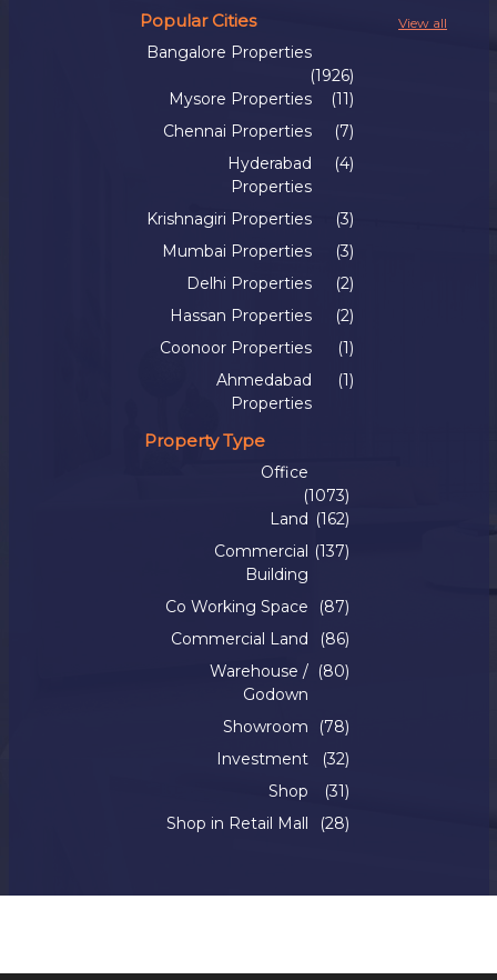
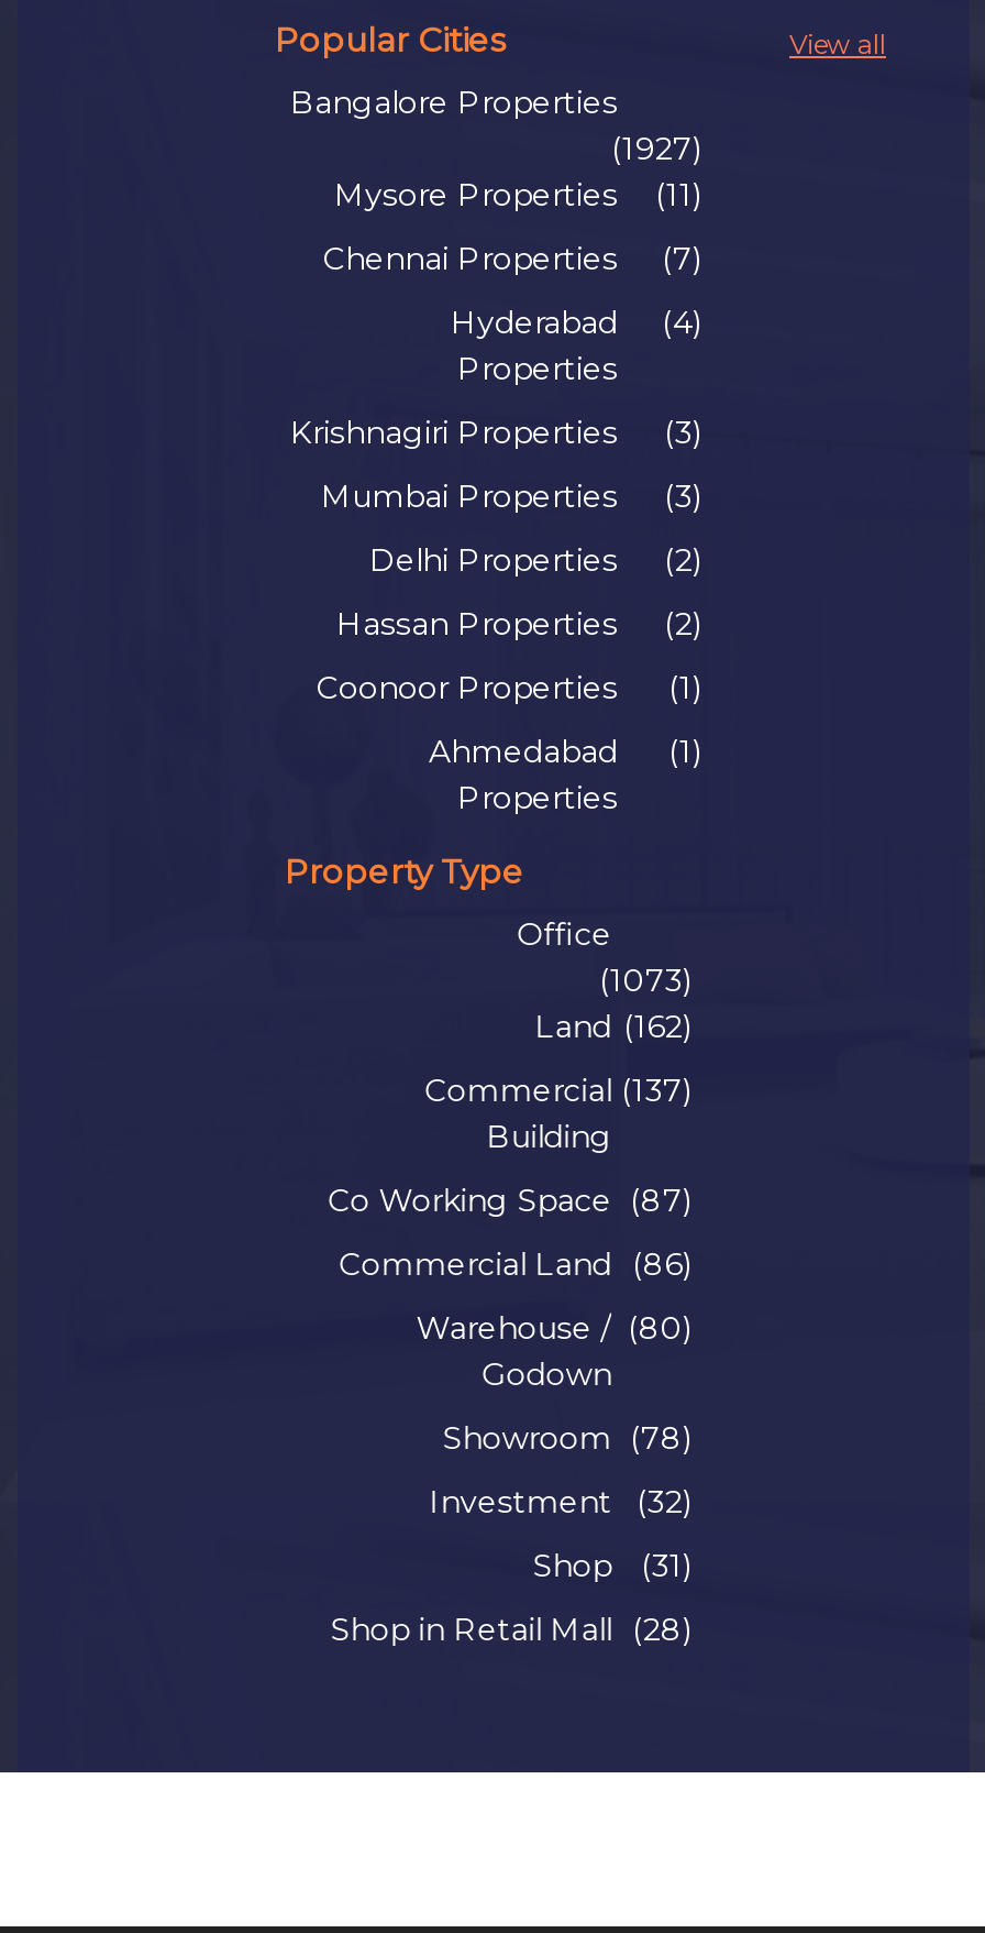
- (1926)
+ (1927)
